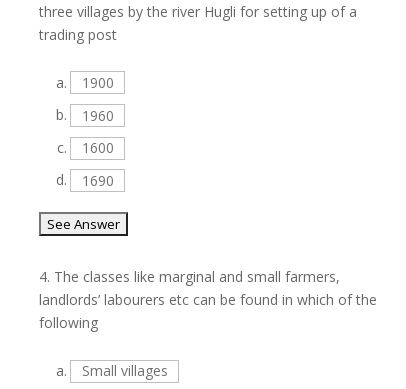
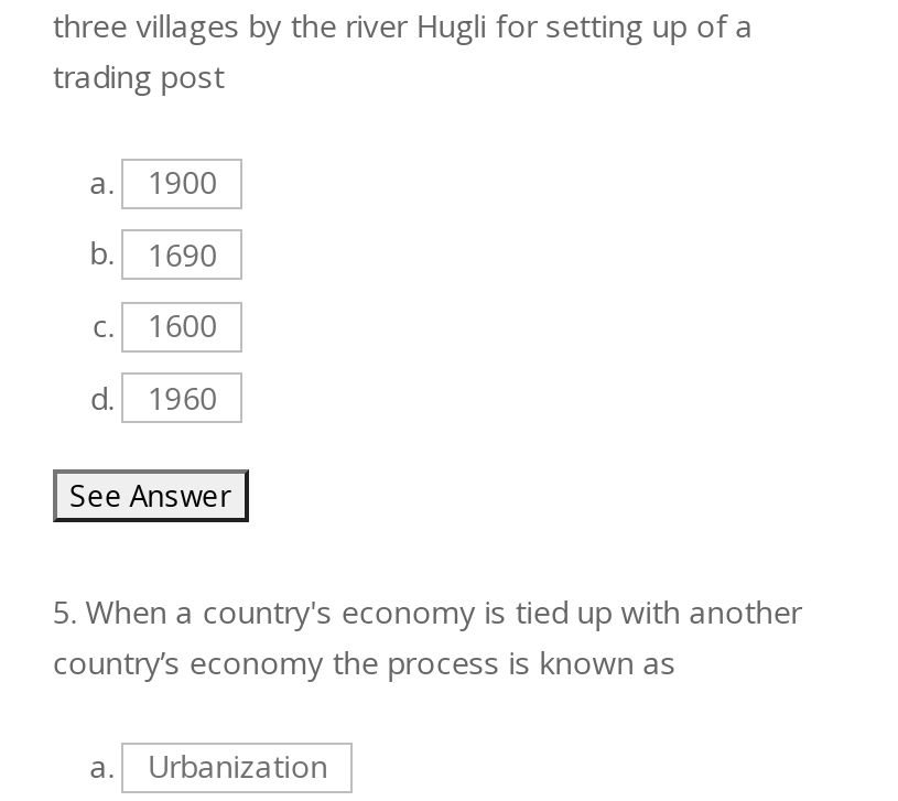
- b. 1960
+ b. 1690

- d. 1690
+ d. 1960

- 4. The classes like marginal and small farmers,
- landlords’ labourers etc can be found in which of the
- following
+ 5. When a country's economy is tied up with another
+ country’s economy the process is known as

- Small villages
+ Urbanization
